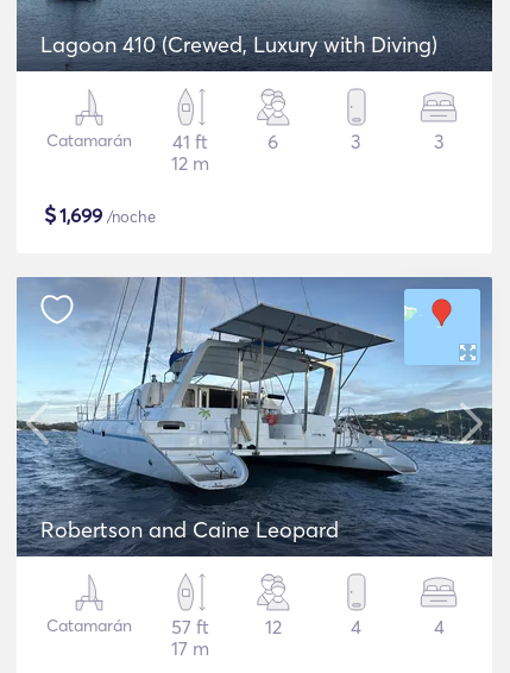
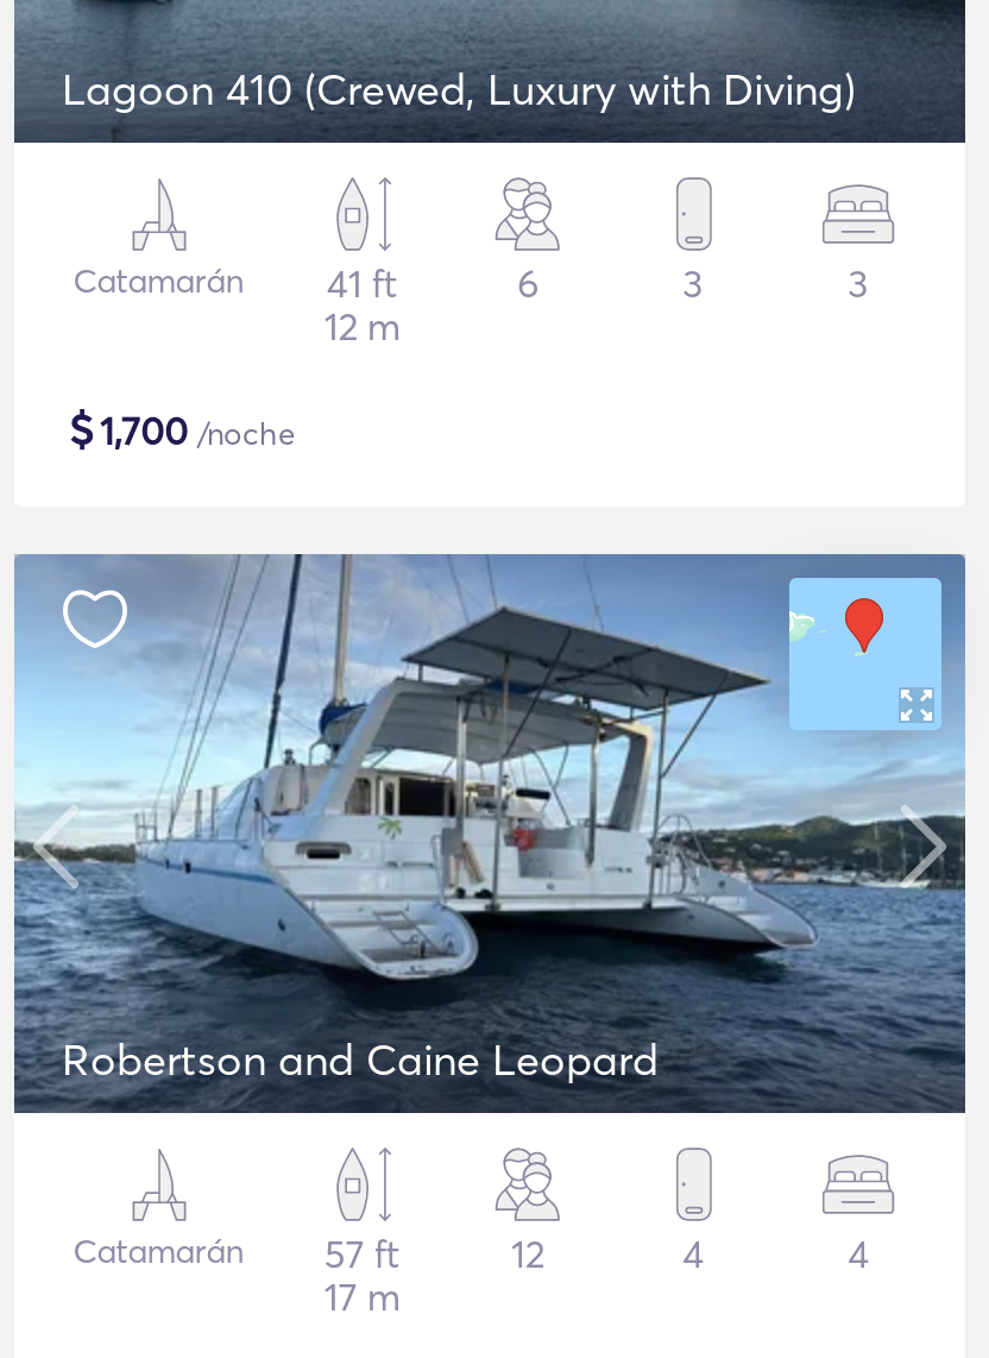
- $1,699 /noche
+ $1,700 /noche
